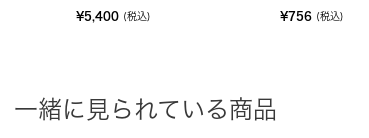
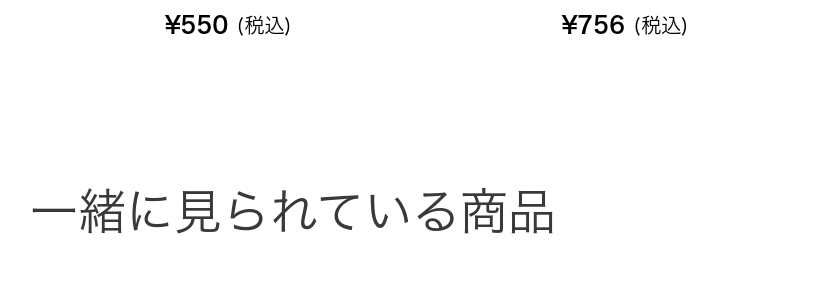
- ¥5,400 (税込)
+ ¥550 (税込)
